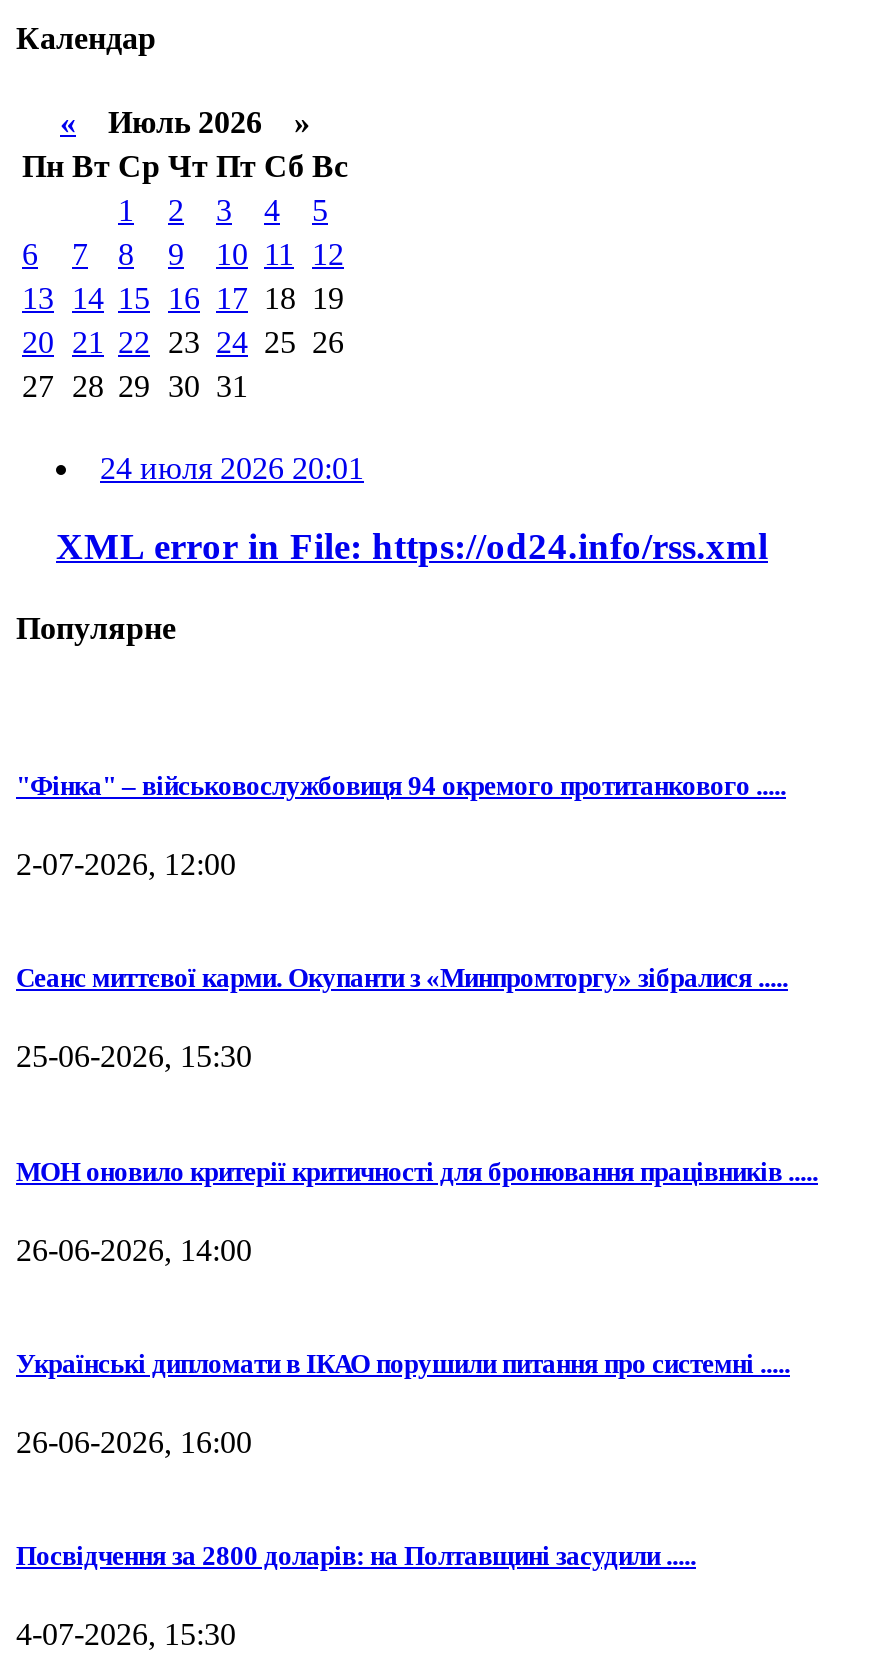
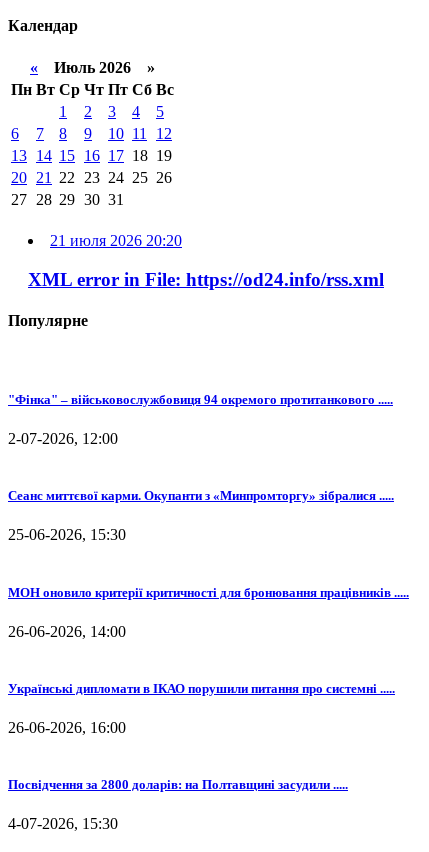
- 24 июля 2026 20:01
+ 21 июля 2026 20:20
